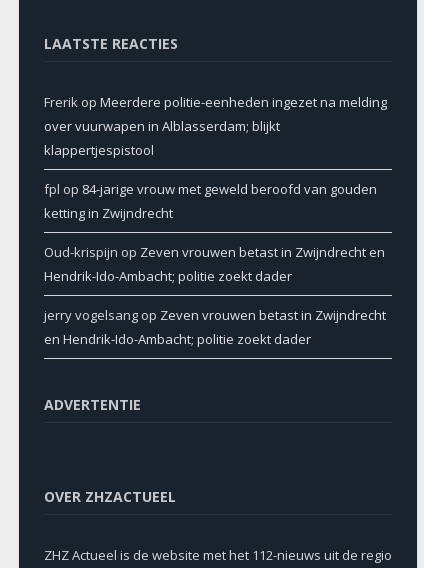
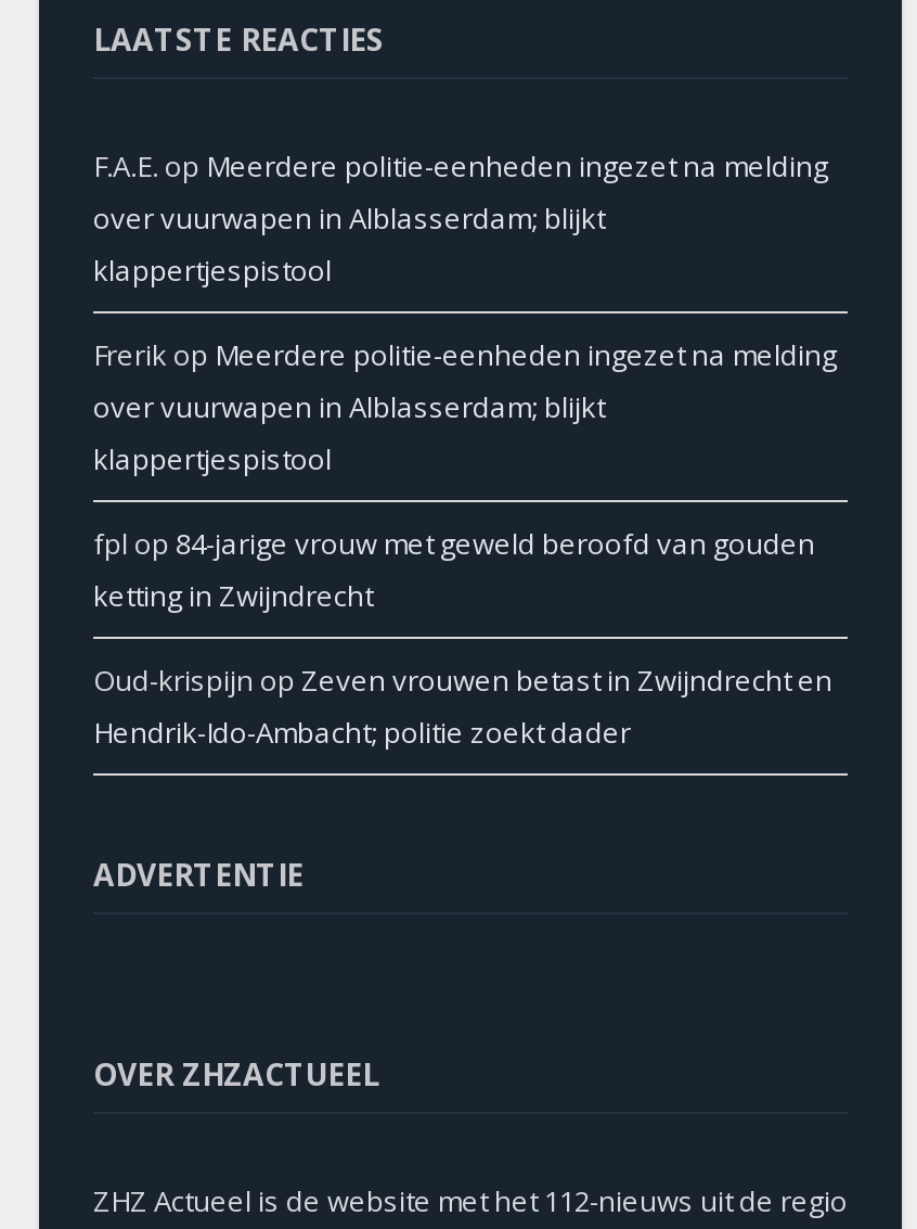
+ F.A.E. op Meerdere politie-eenheden ingezet na melding
+ over vuurwapen in Alblasserdam; blijkt
+ klappertjespistool

moved down: Frerik op Meerdere politie-eenheden ingezet na melding | over vuurwapen in Alblasserdam; blijkt | klappertjespistool | fpl op 84-jarige vrouw met geweld beroofd van gouden | ketting in Zwijndrecht | Oud-krispijn op Zeven vrouwen betast in Zwijndrecht en | Hendrik-Ido-Ambacht; politie zoekt dader

- jerry vogelsang op Zeven vrouwen betast in Zwijndrecht
- en Hendrik-Ido-Ambacht; politie zoekt dader
